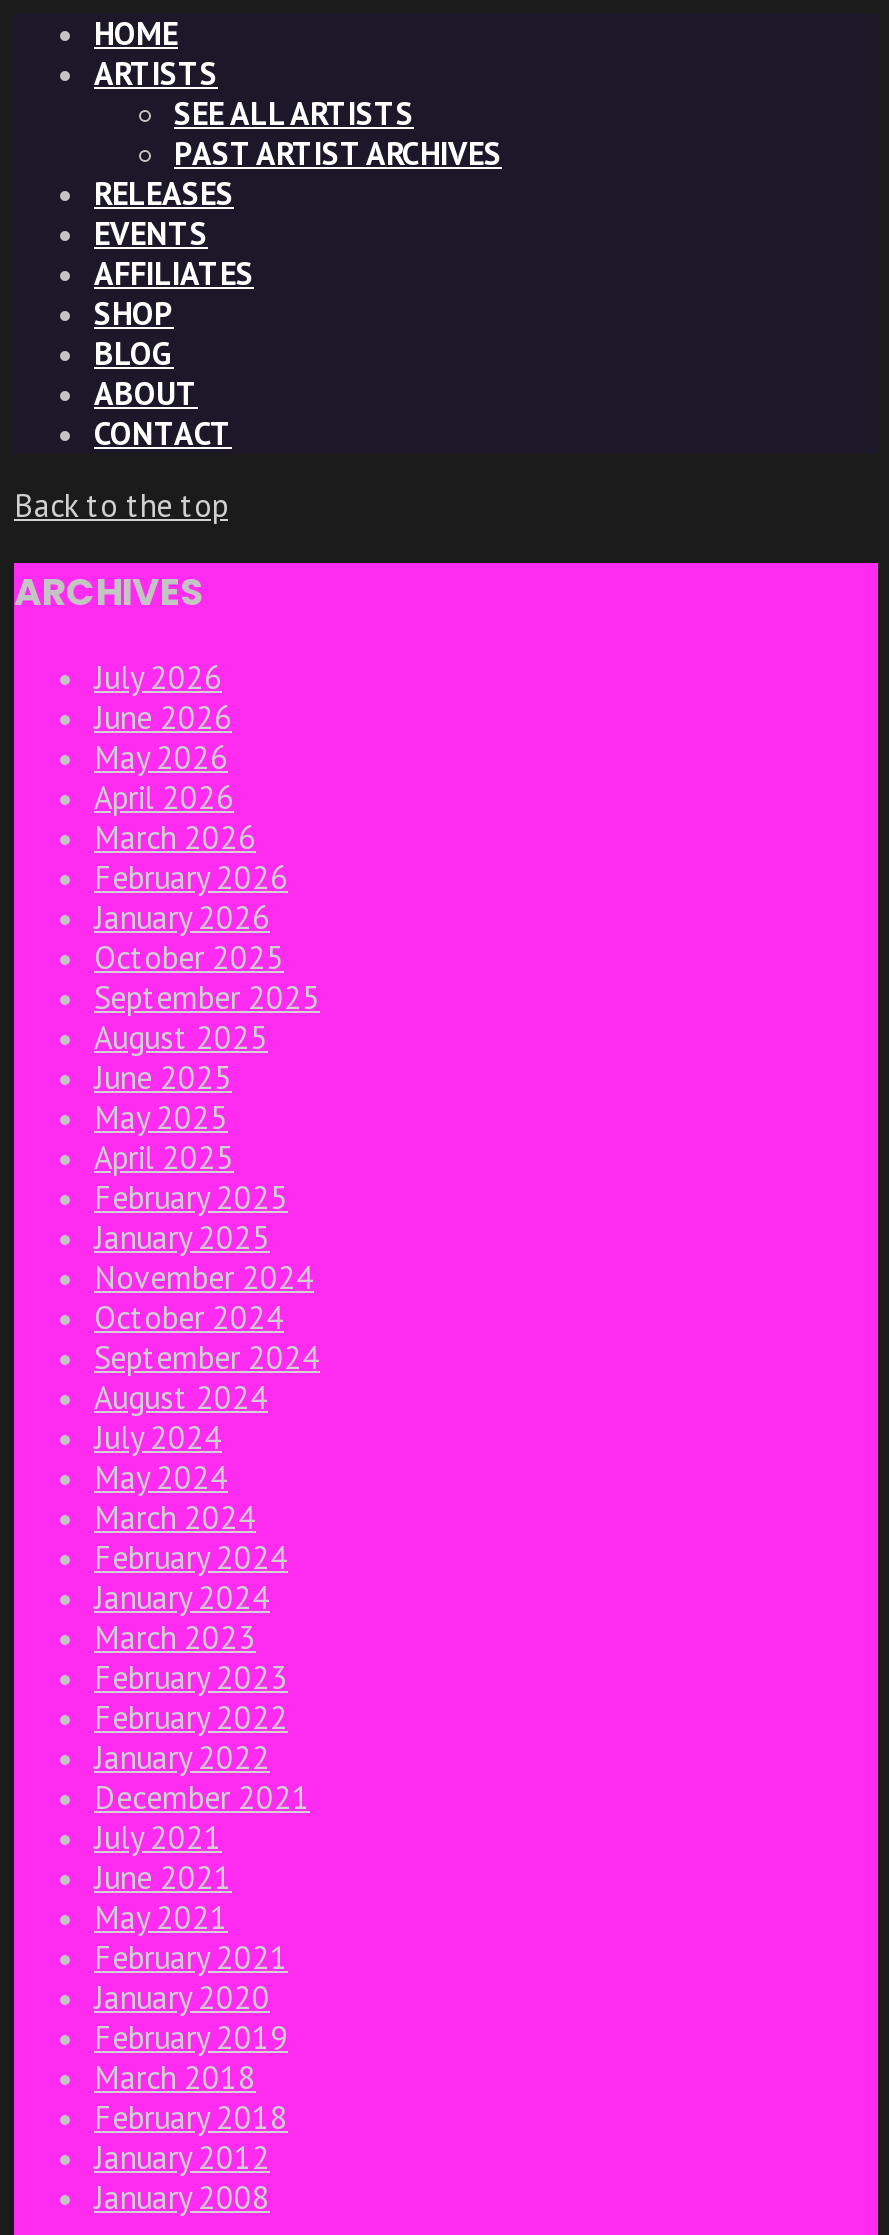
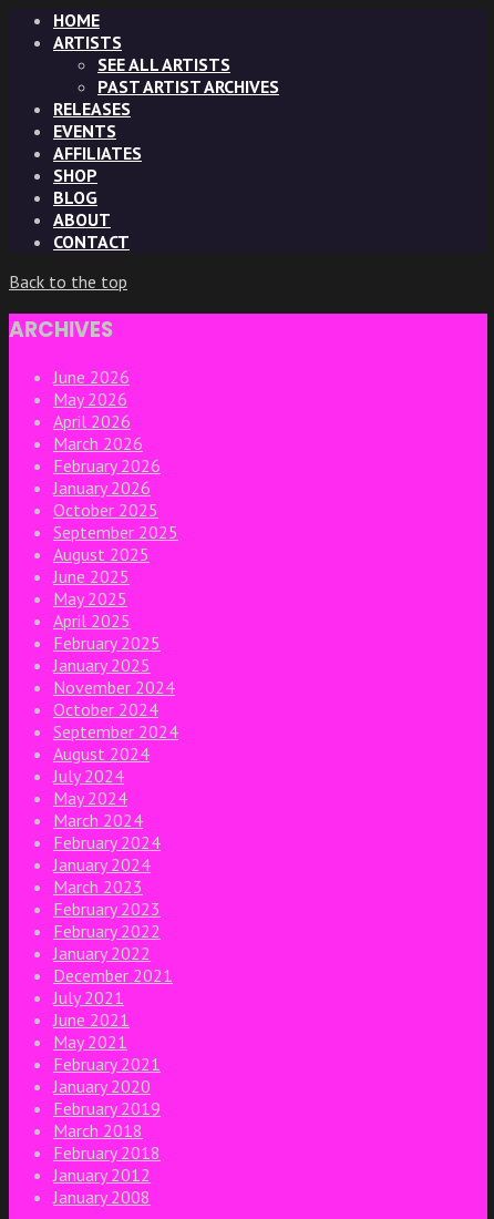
- July 2026
